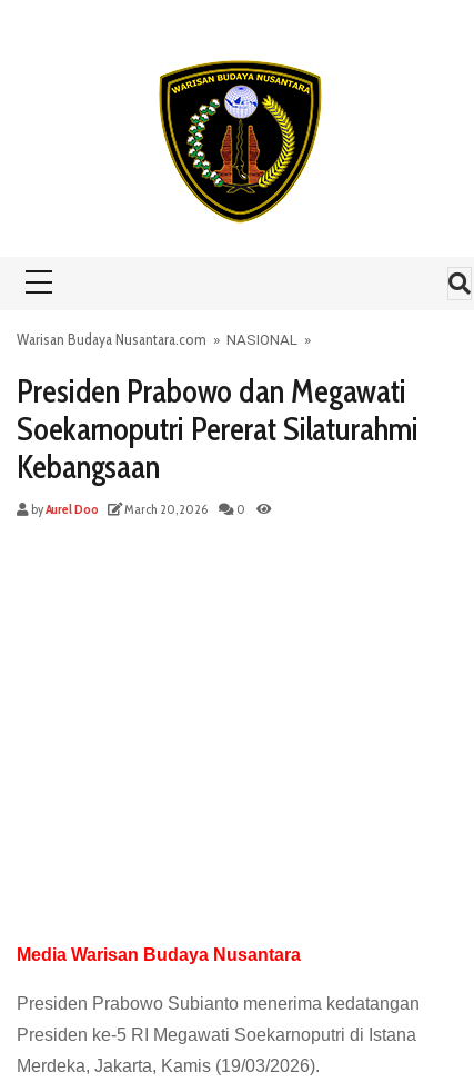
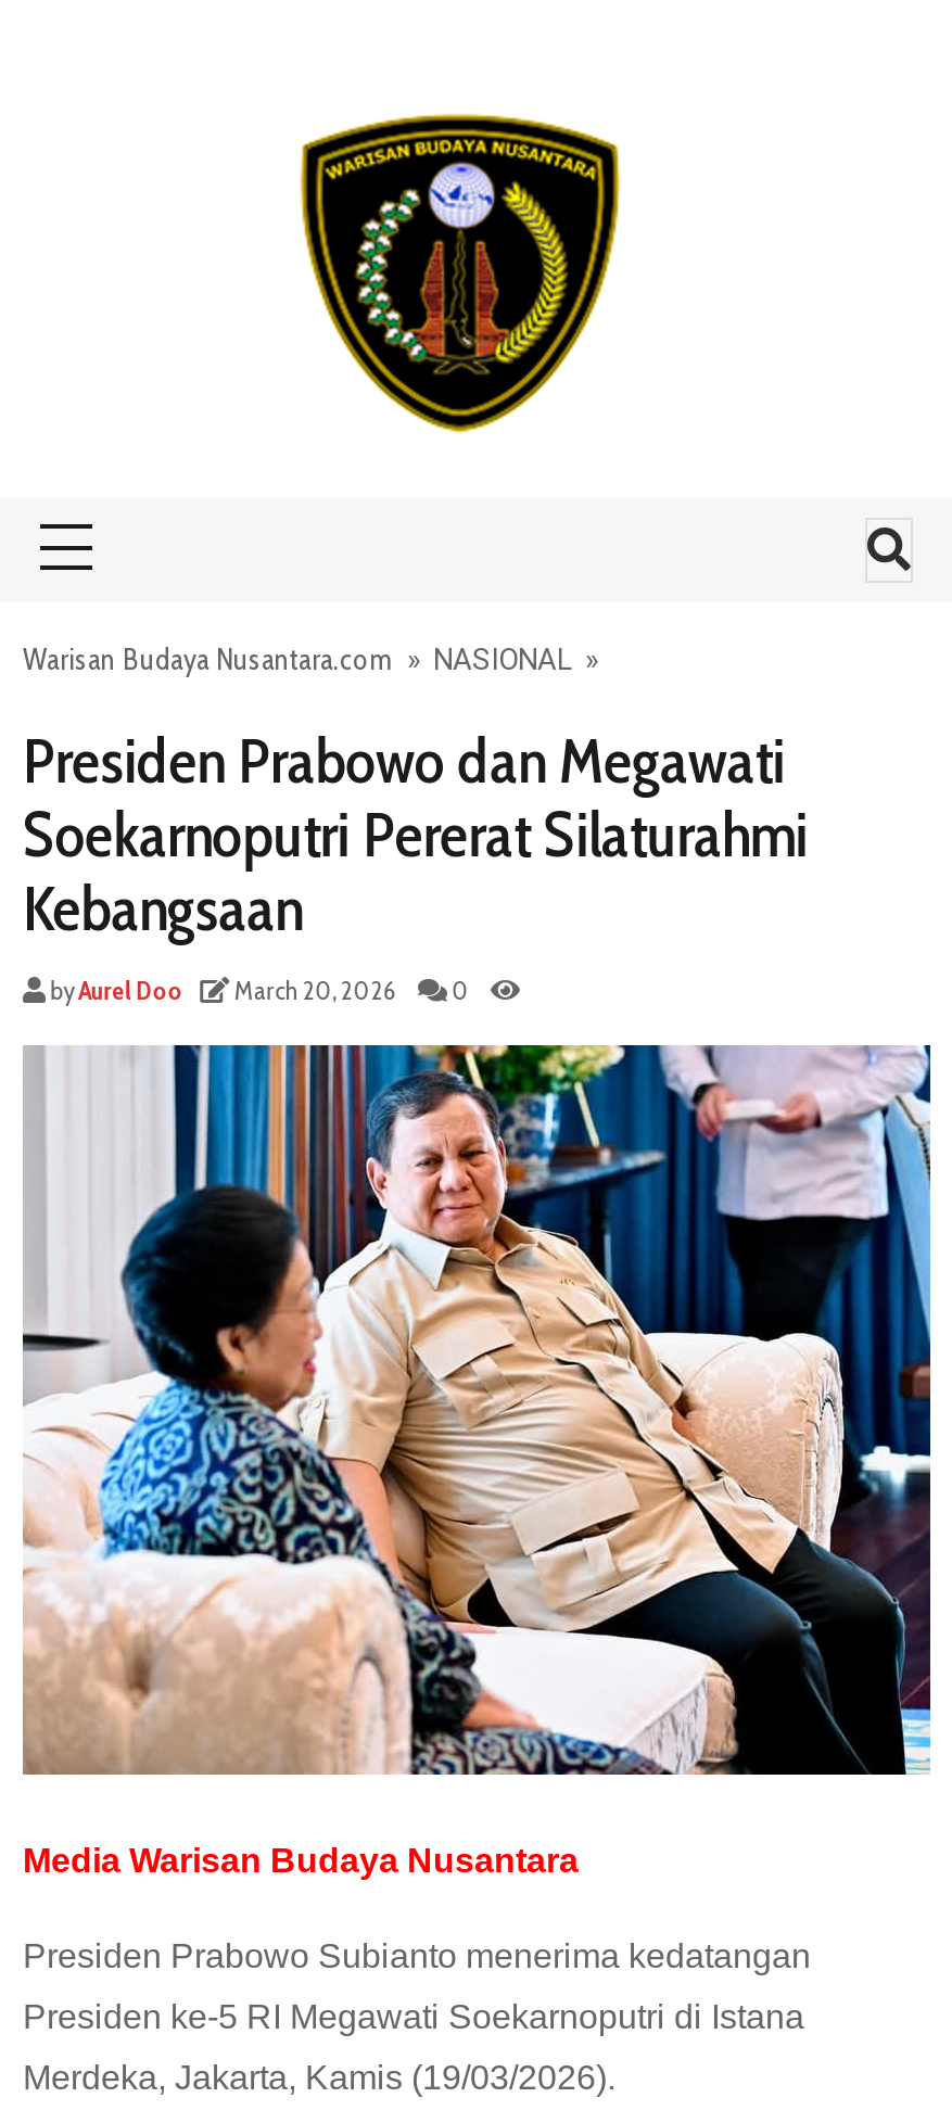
+ [image]
